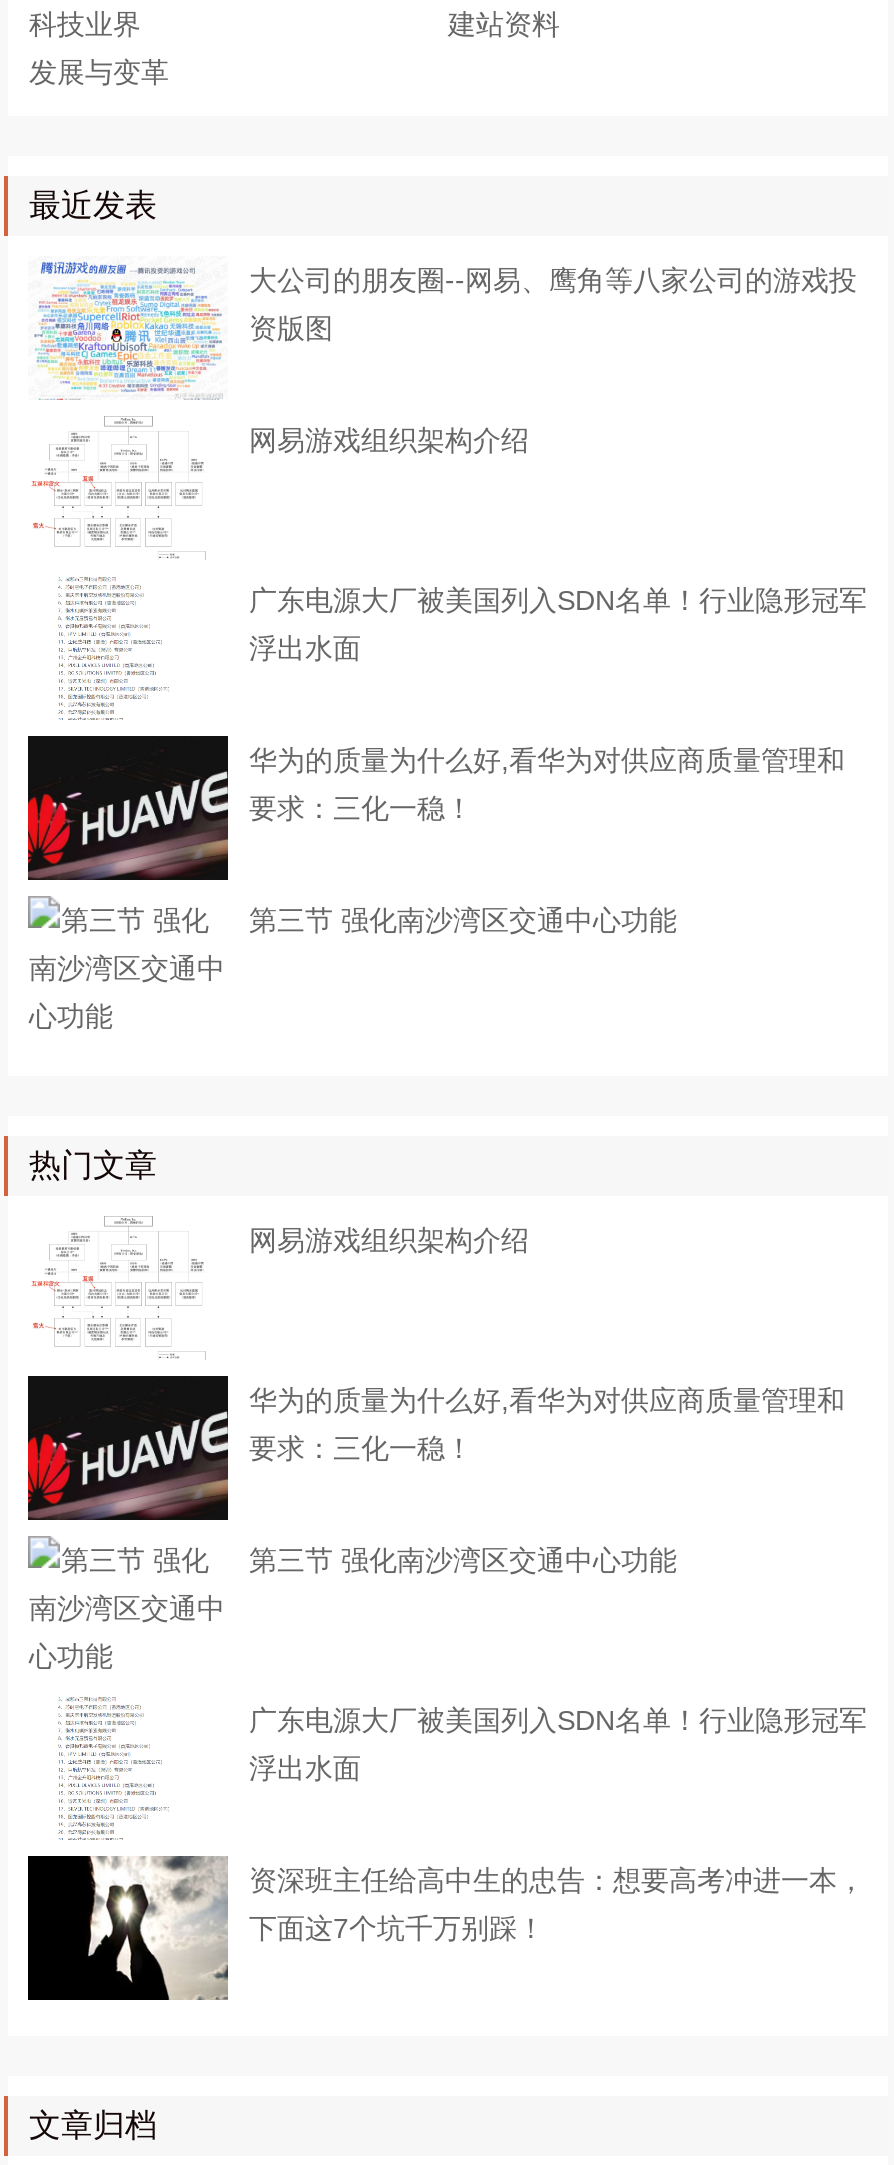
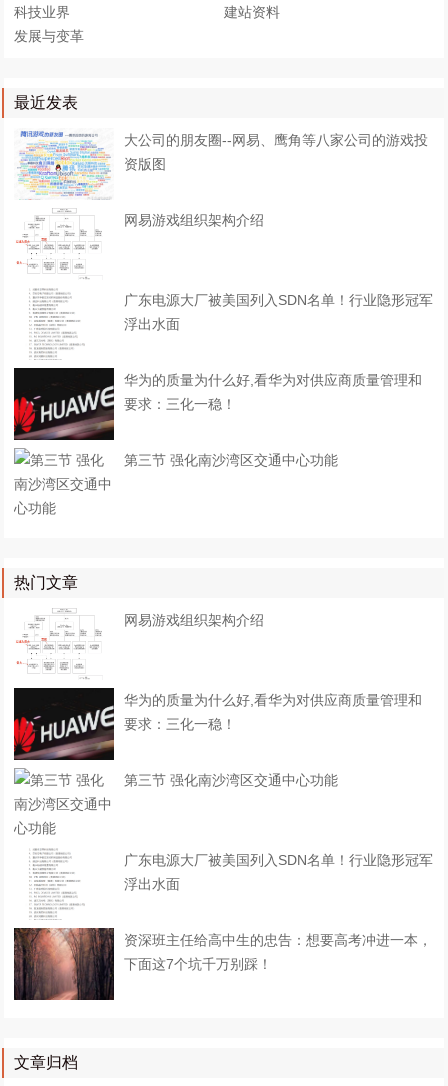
- [image]
+ [image]
